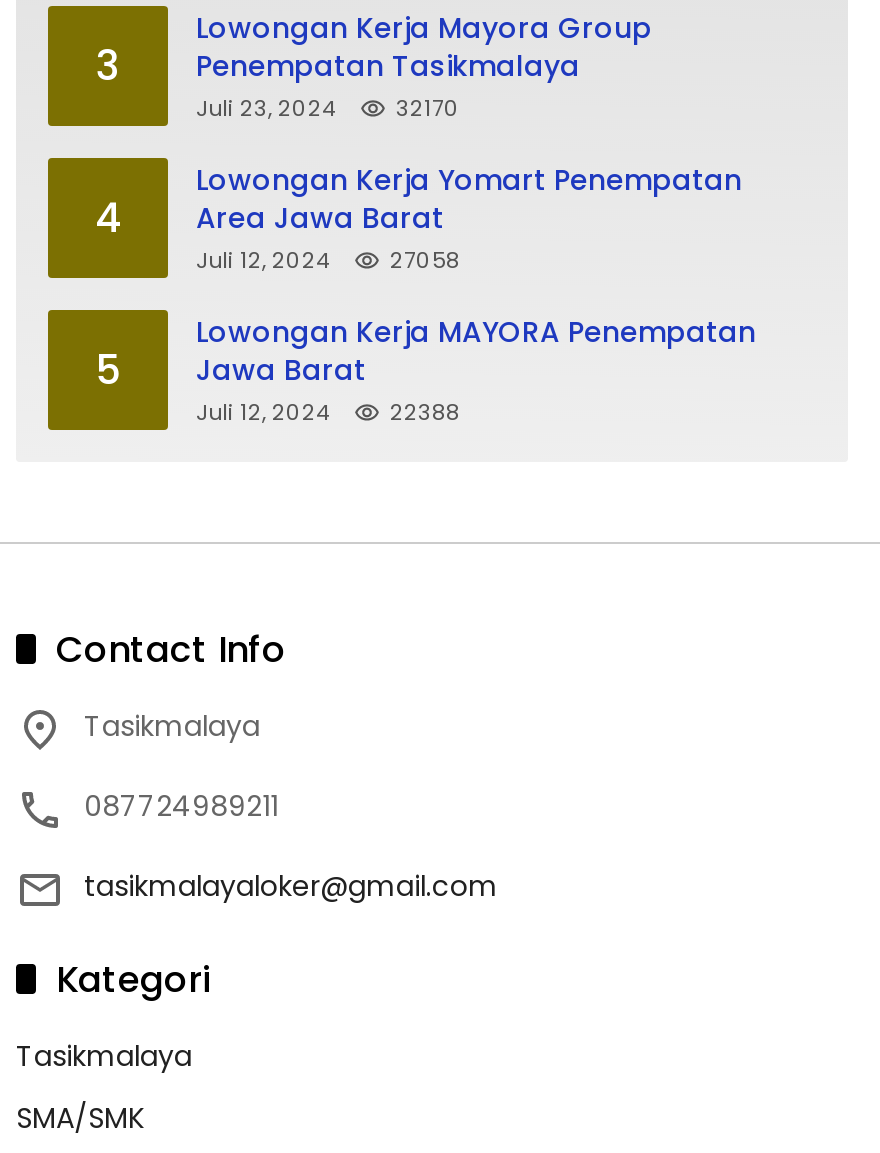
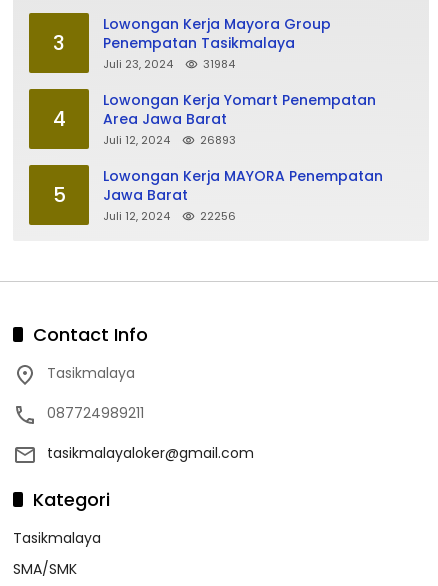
- Juli 23, 2024 32170
+ Juli 23, 2024 31984

- Juli 12, 2024 27058
+ Juli 12, 2024 26893

- Juli 12, 2024 22388
+ Juli 12, 2024 22256
